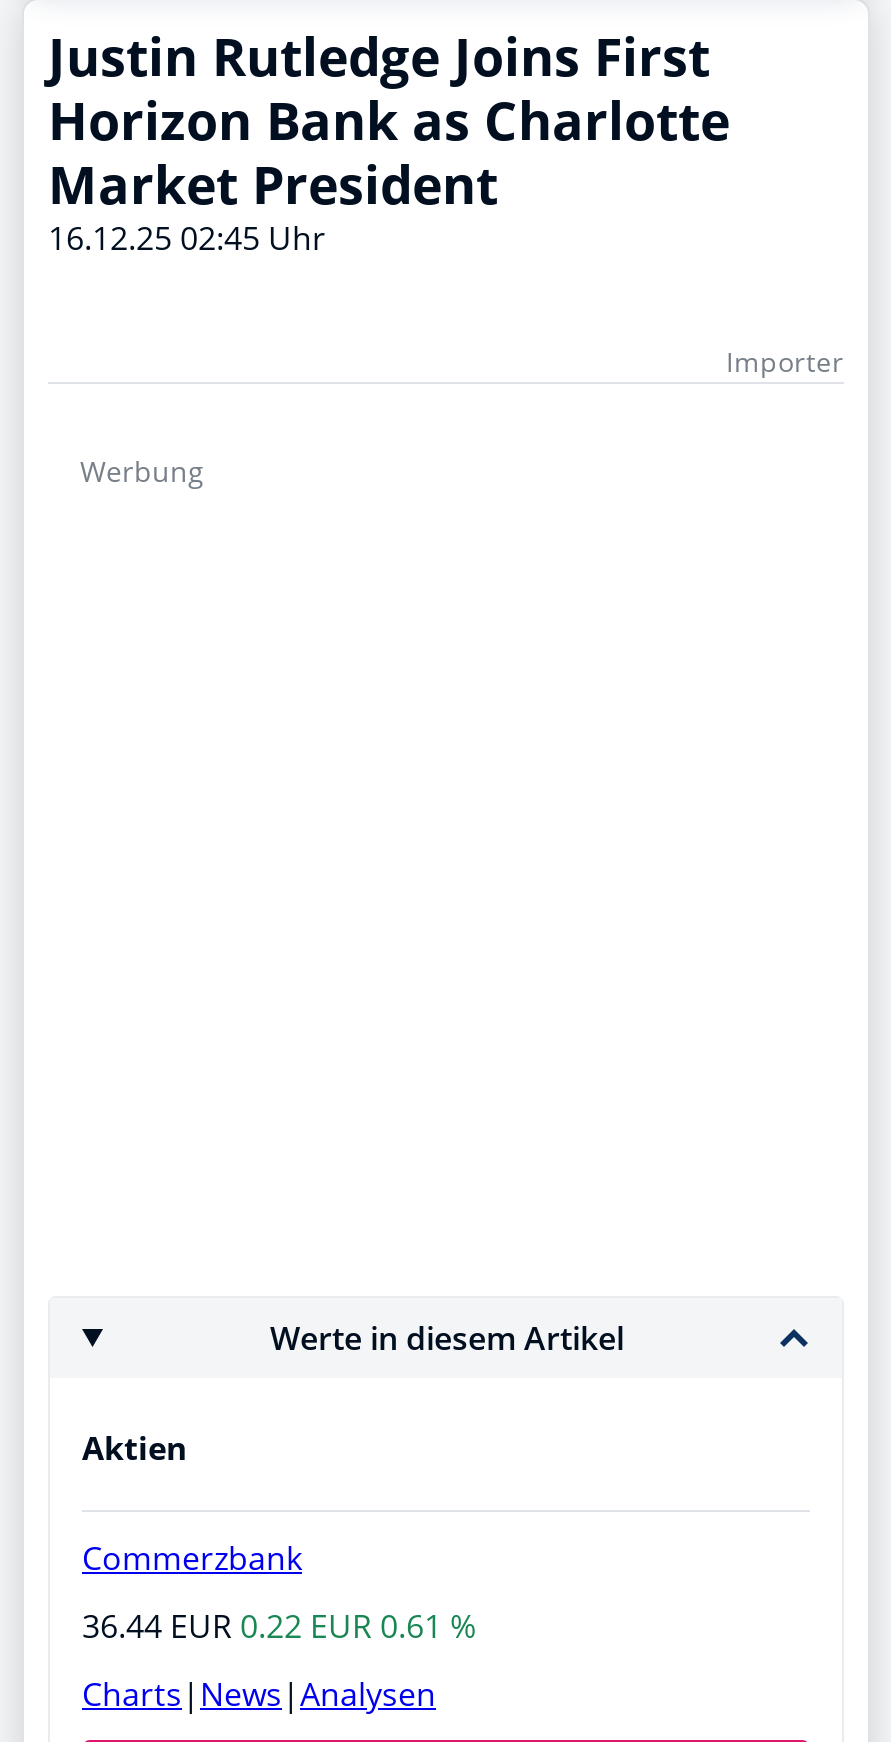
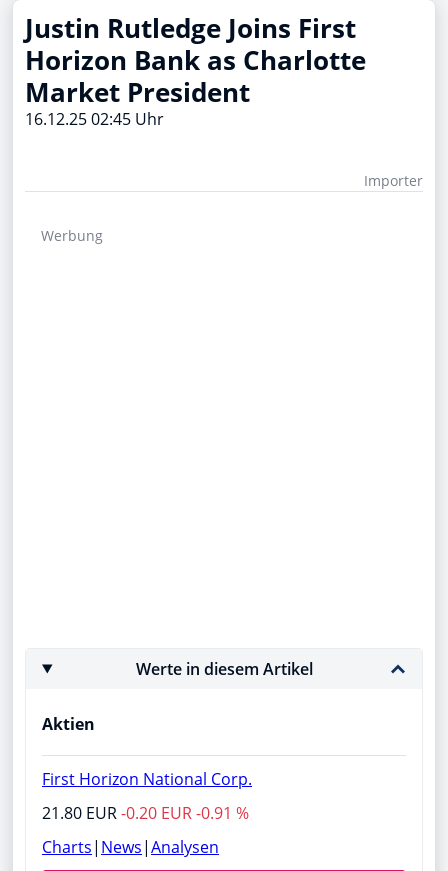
- Commerzbank
+ First Horizon National Corp.

- 36.44 EUR 0.22 EUR 0.61 %
+ 21.80 EUR -0.20 EUR -0.91 %
